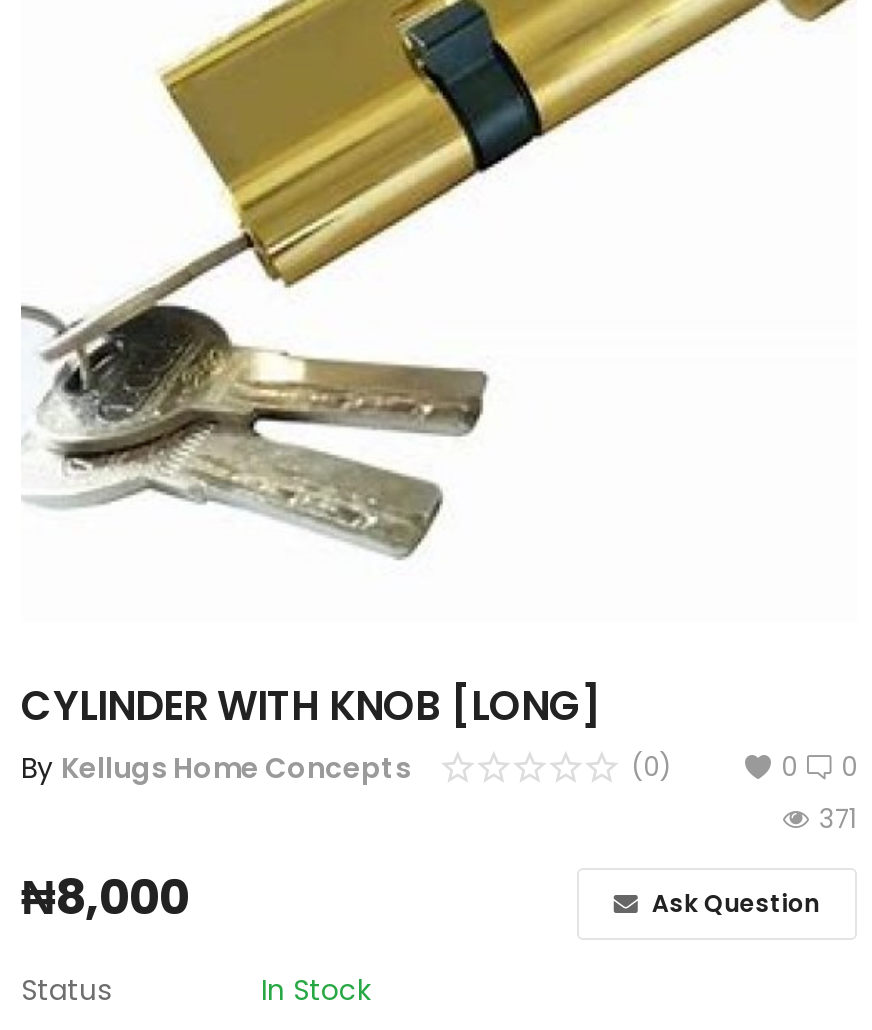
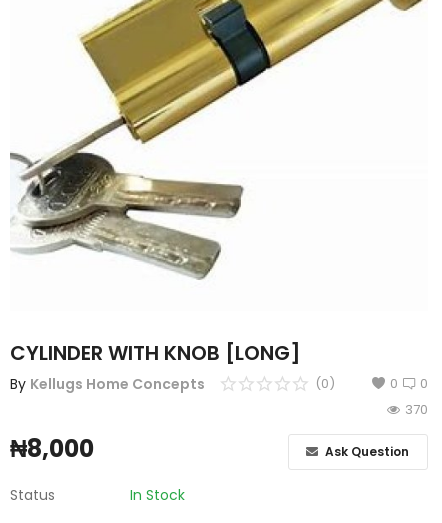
- 371
+ 370
